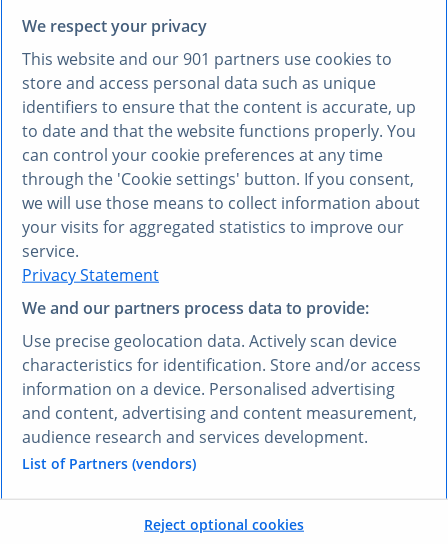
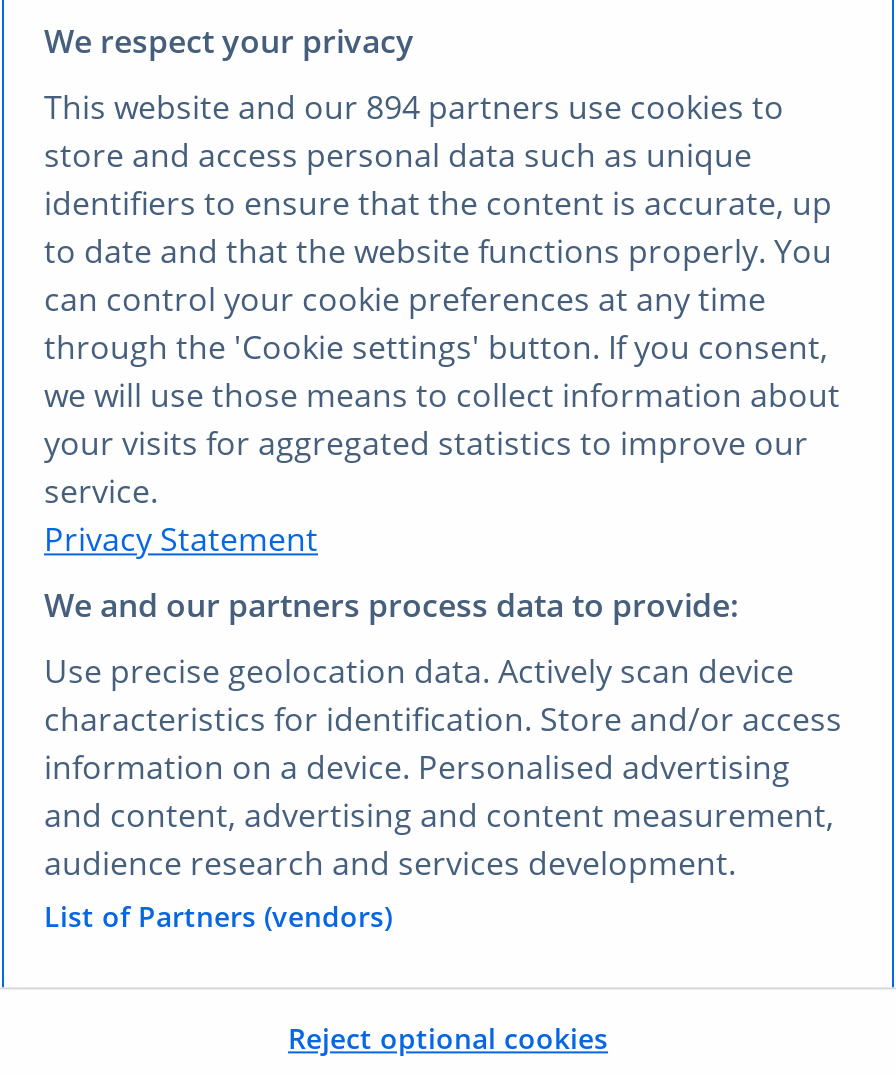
- This website and our 901 partners use cookies to
+ This website and our 894 partners use cookies to
